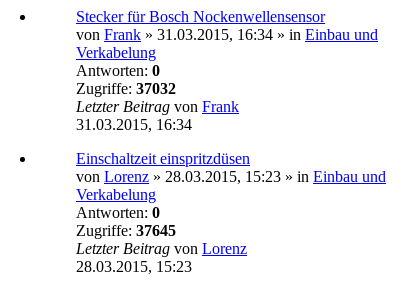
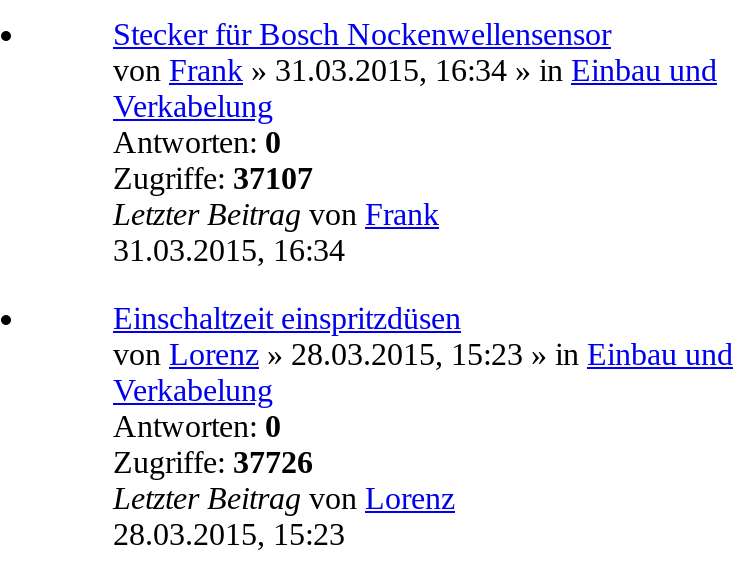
- Zugriffe: 37032
+ Zugriffe: 37107

- Zugriffe: 37645
+ Zugriffe: 37726
